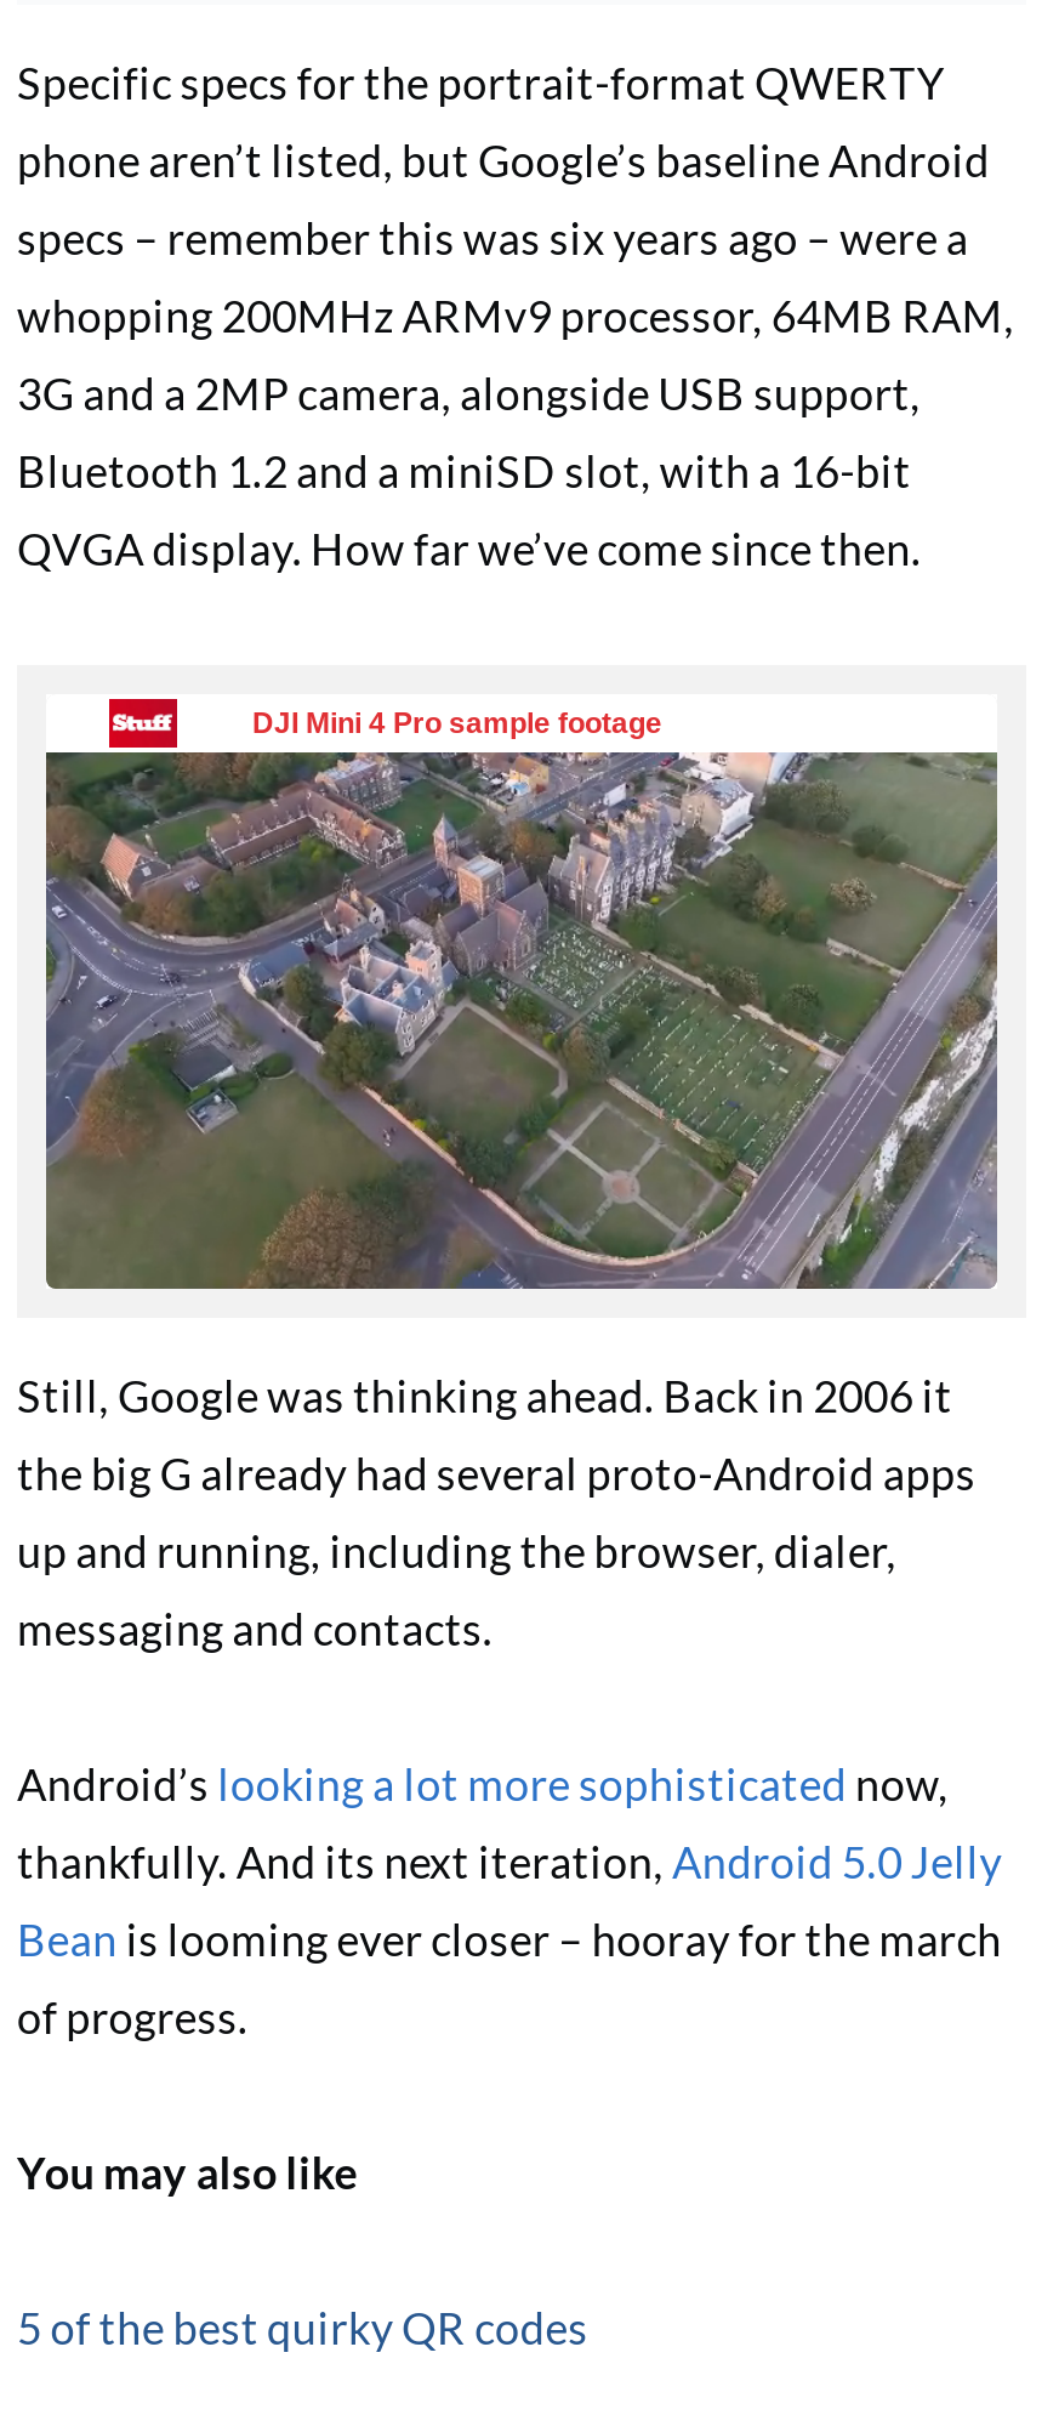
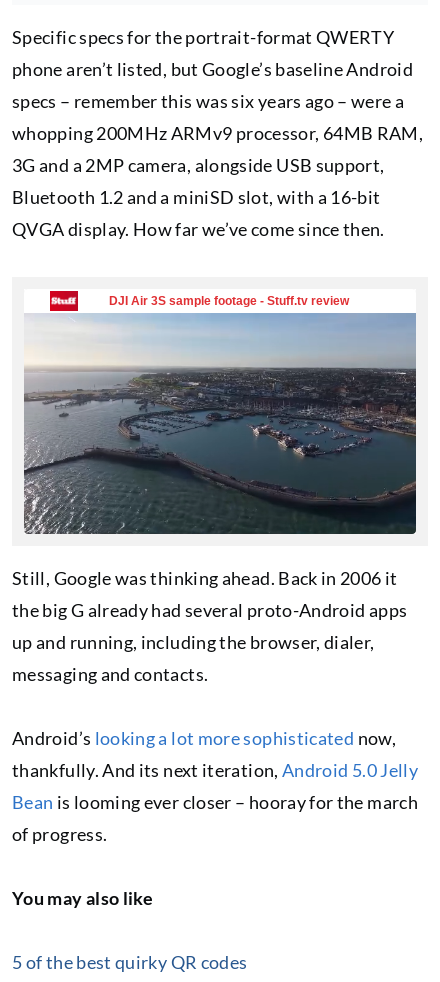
- [image]
+ [image]
